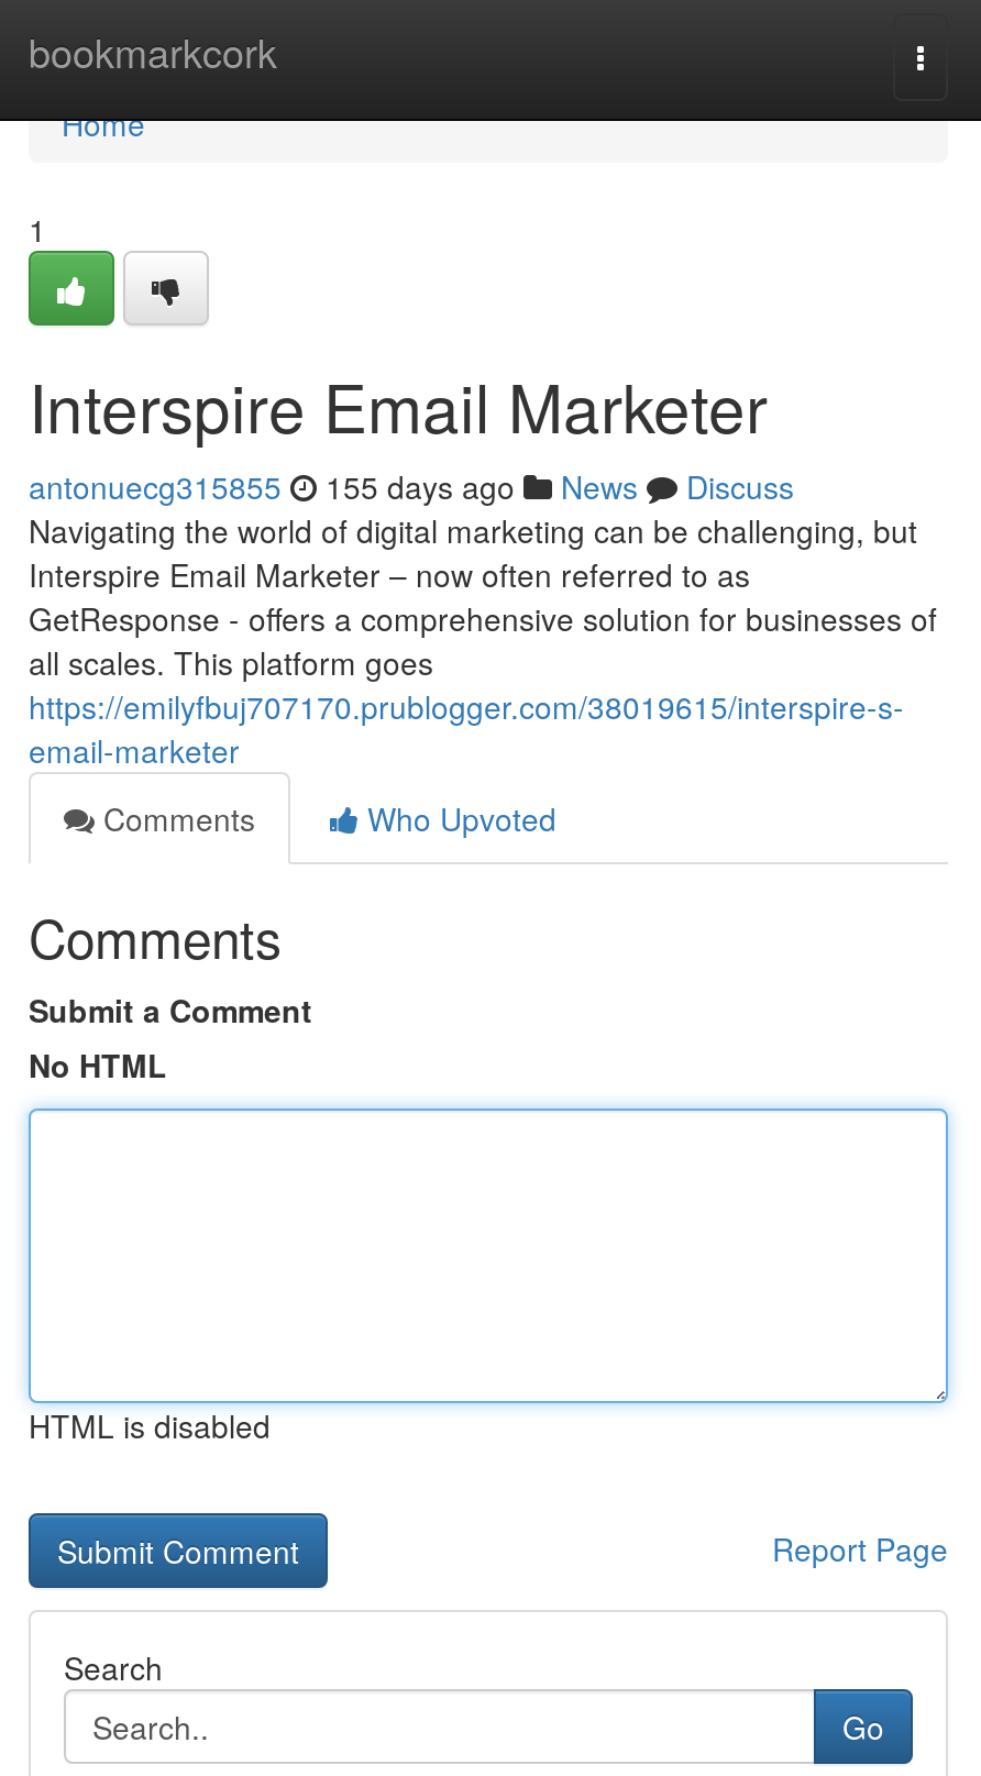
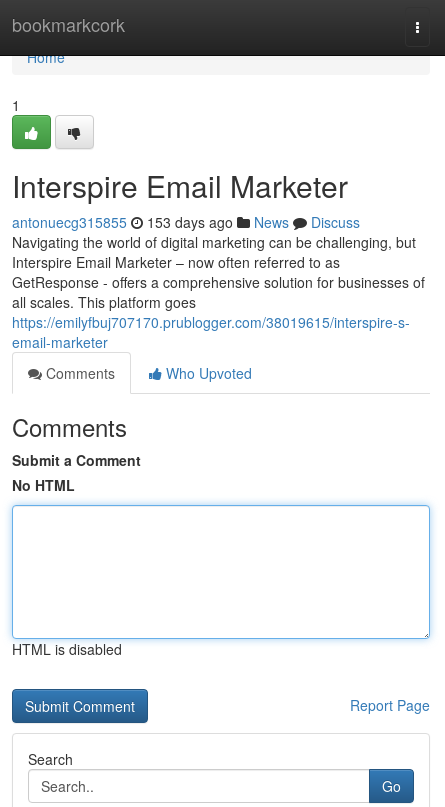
- antonuecg315855 155 days ago News Discuss
+ antonuecg315855 153 days ago News Discuss
